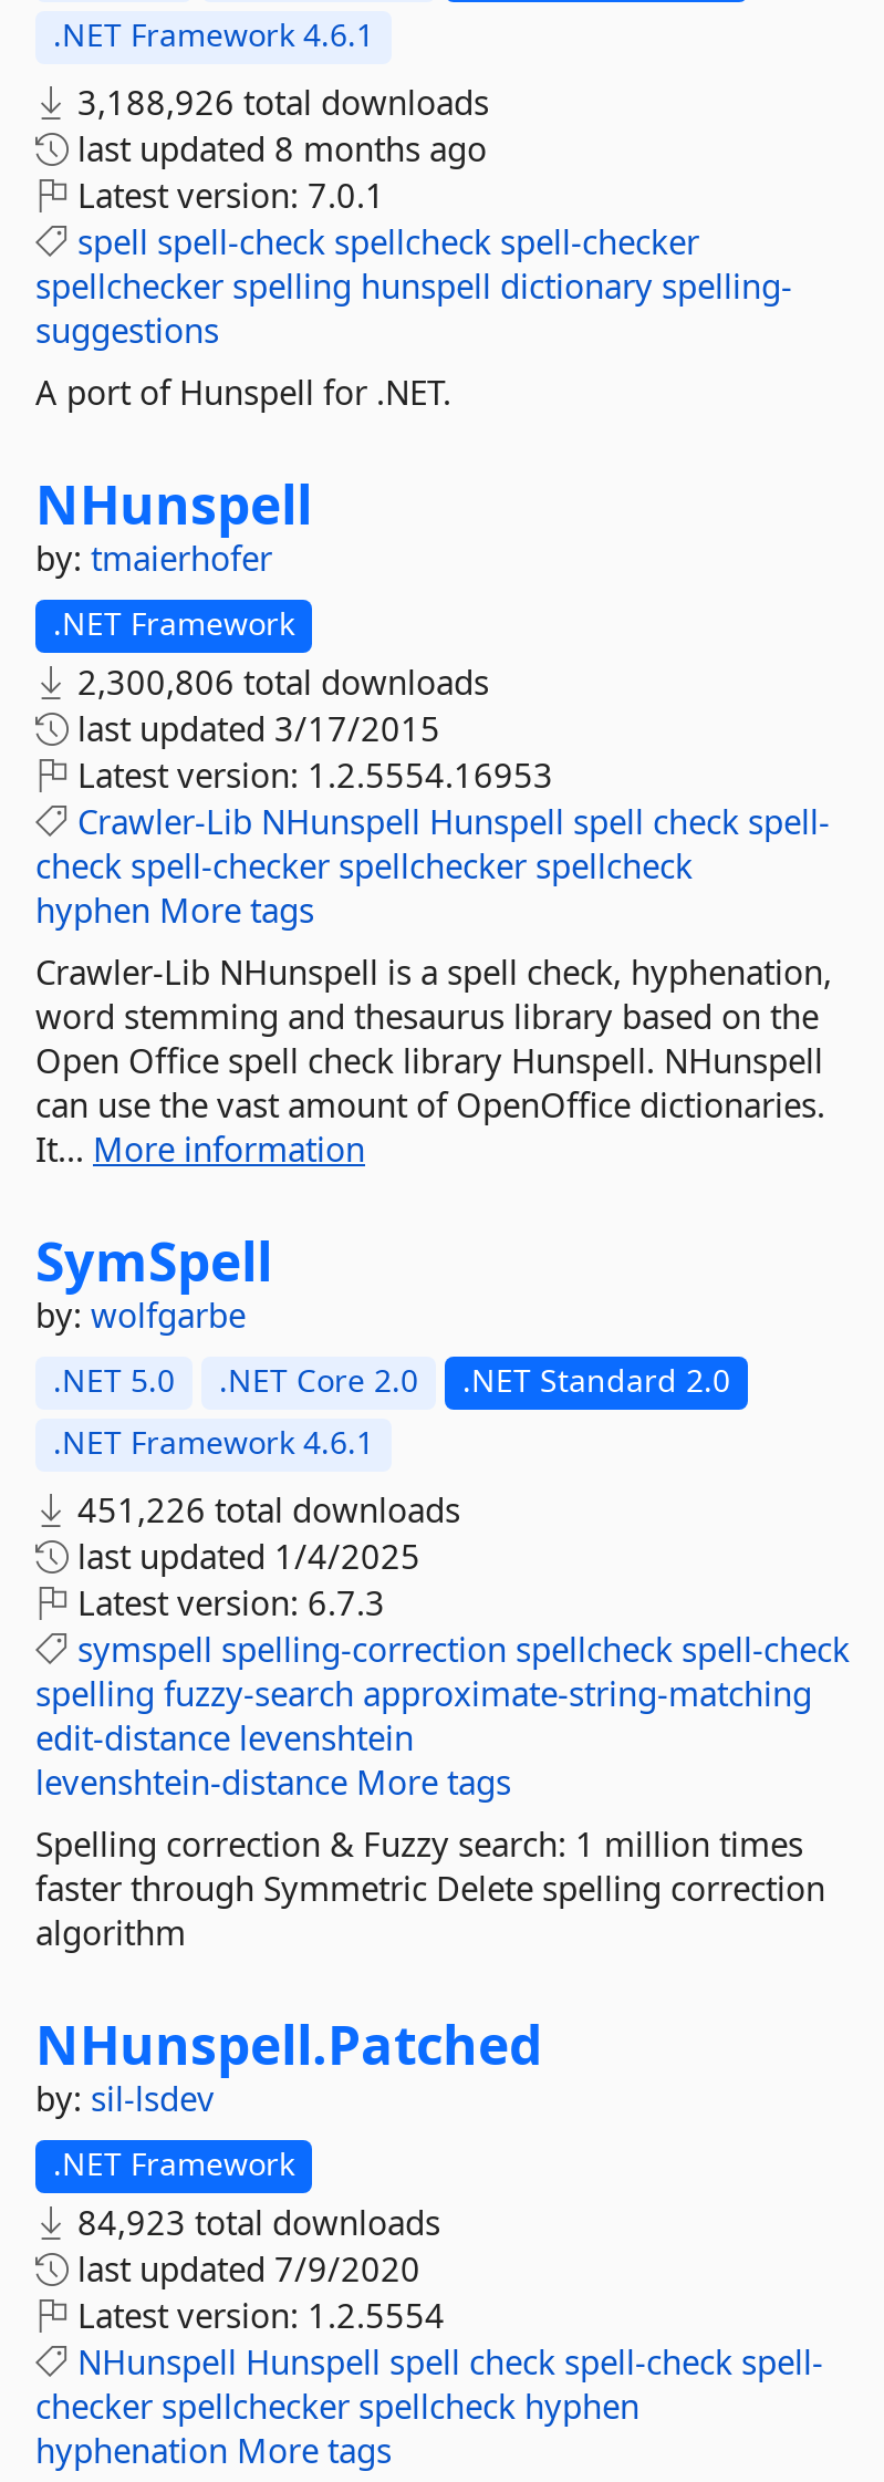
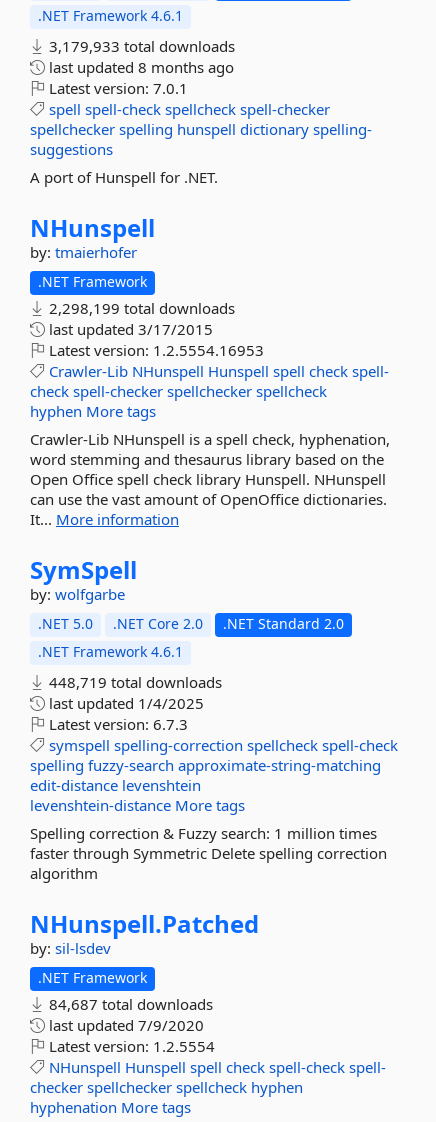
- 3,188,926 total downloads
+ 3,179,933 total downloads

- 2,300,806 total downloads
+ 2,298,199 total downloads

- 451,226 total downloads
+ 448,719 total downloads

- 84,923 total downloads
+ 84,687 total downloads
